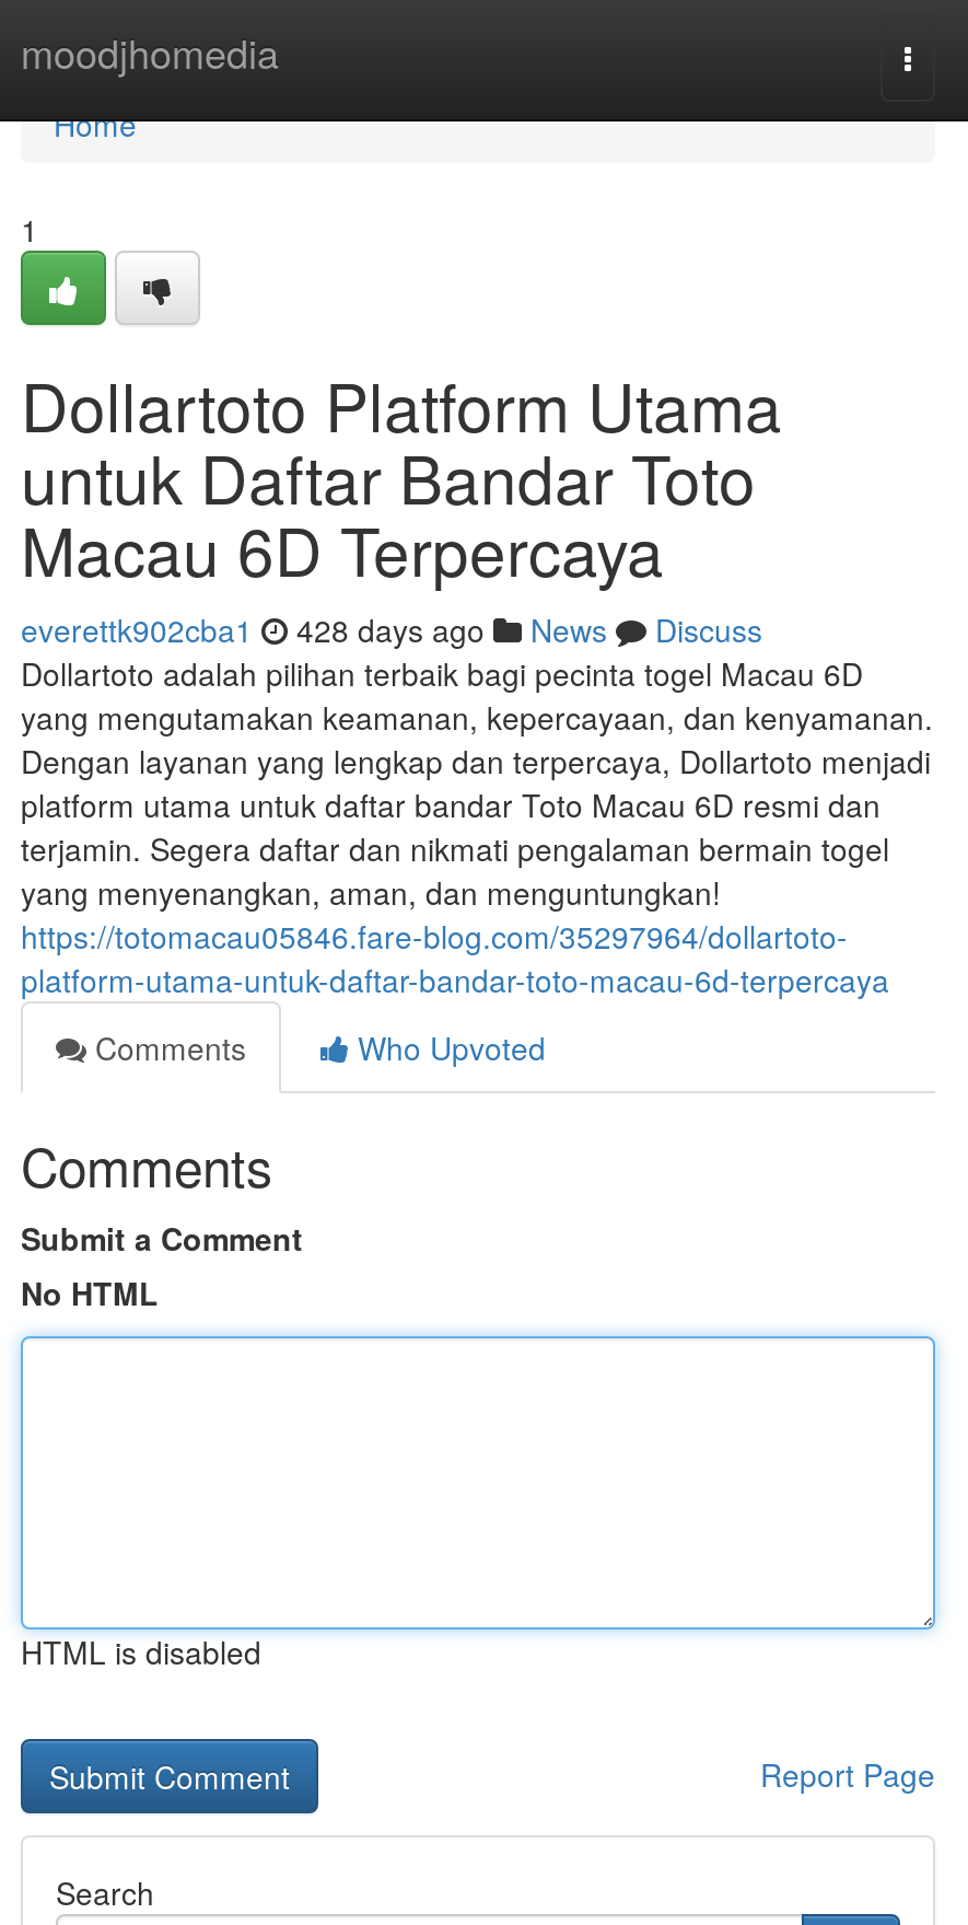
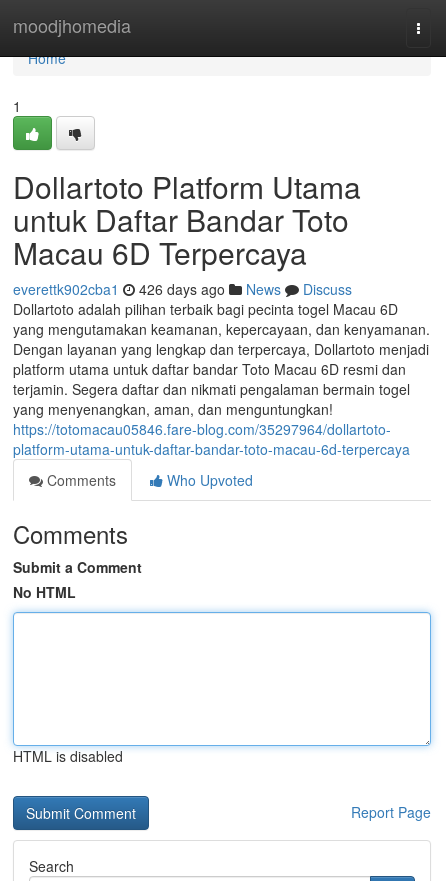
- everettk902cba1 428 days ago News Discuss
+ everettk902cba1 426 days ago News Discuss
